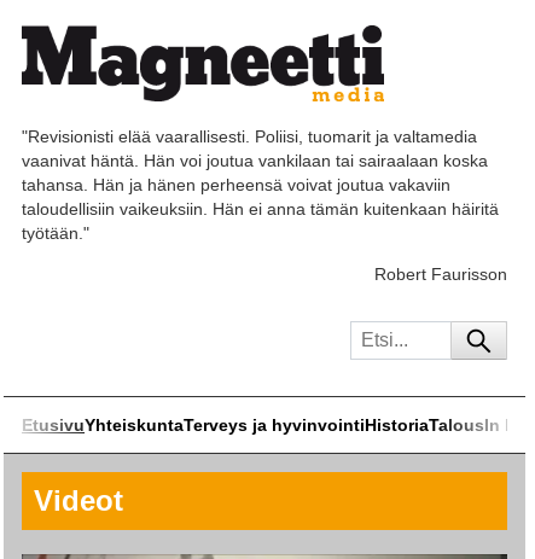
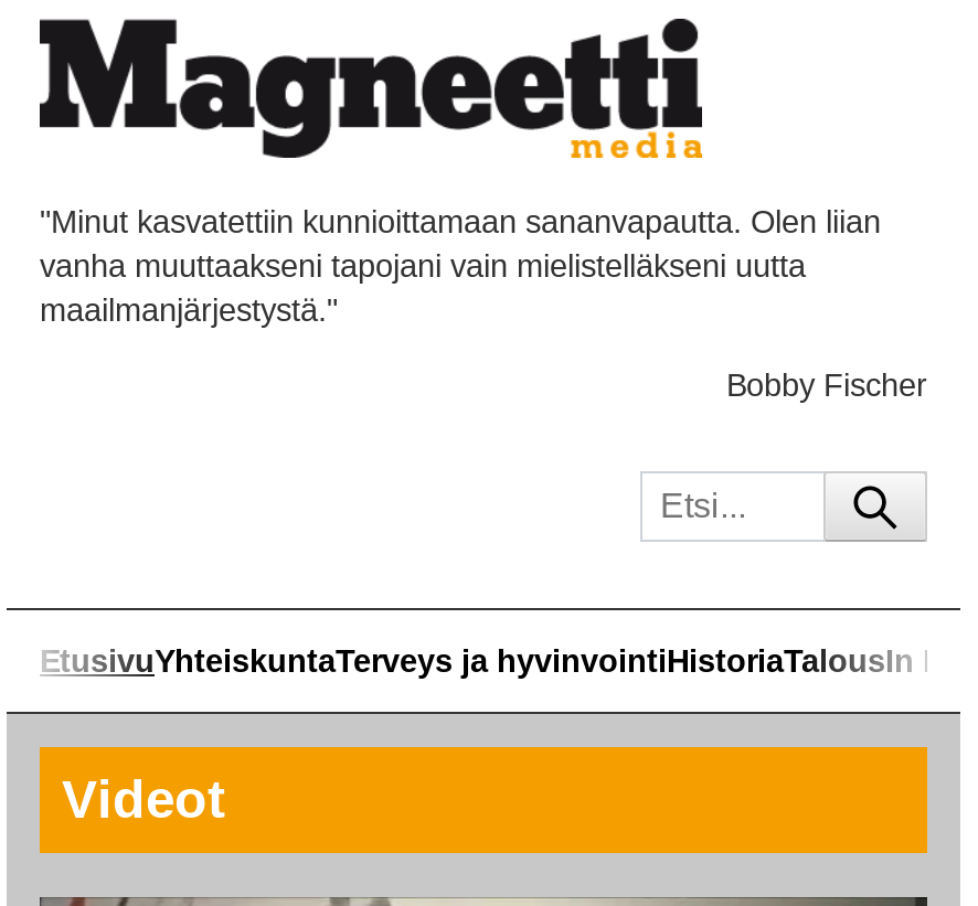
- "Revisionisti elää vaarallisesti. Poliisi, tuomarit ja valtamedia
- vaanivat häntä. Hän voi joutua vankilaan tai sairaalaan koska
- tahansa. Hän ja hänen perheensä voivat joutua vakaviin
- taloudellisiin vaikeuksiin. Hän ei anna tämän kuitenkaan häiritä
- työtään."
+ "Minut kasvatettiin kunnioittamaan sananvapautta. Olen liian
+ vanha muuttaakseni tapojani vain mielistelläkseni uutta
+ maailmanjärjestystä."

- Robert Faurisson
+ Bobby Fischer
